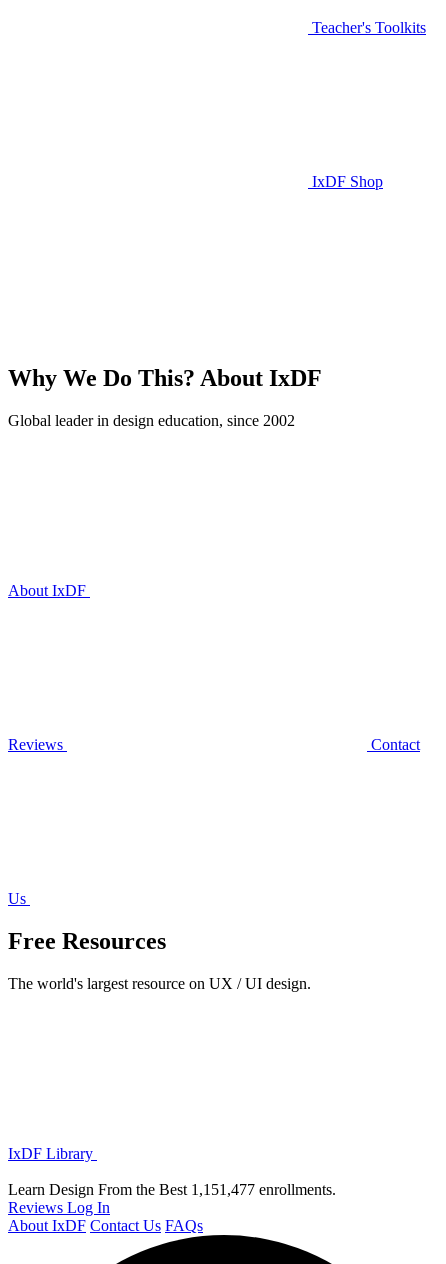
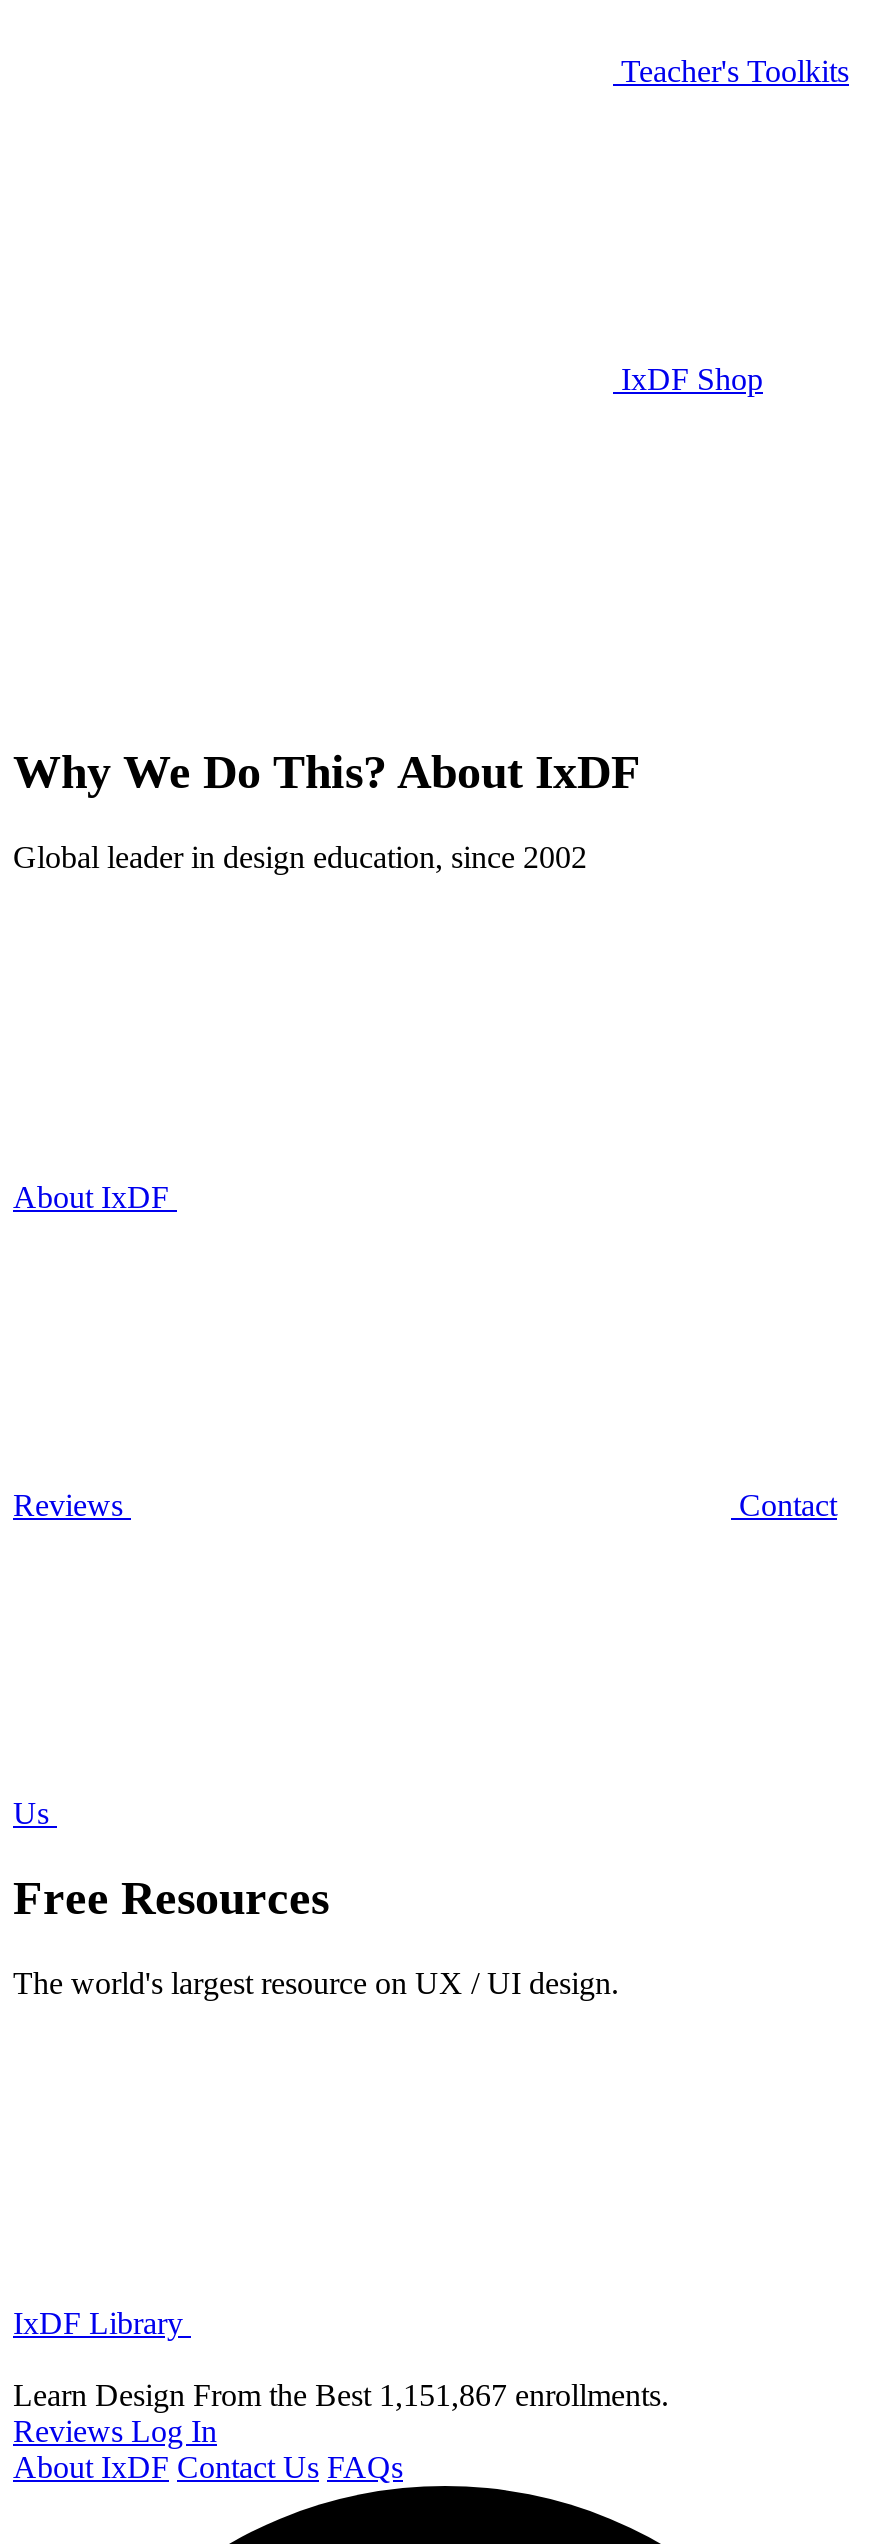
- Learn Design From the Best 1,151,477 enrollments.
+ Learn Design From the Best 1,151,867 enrollments.
